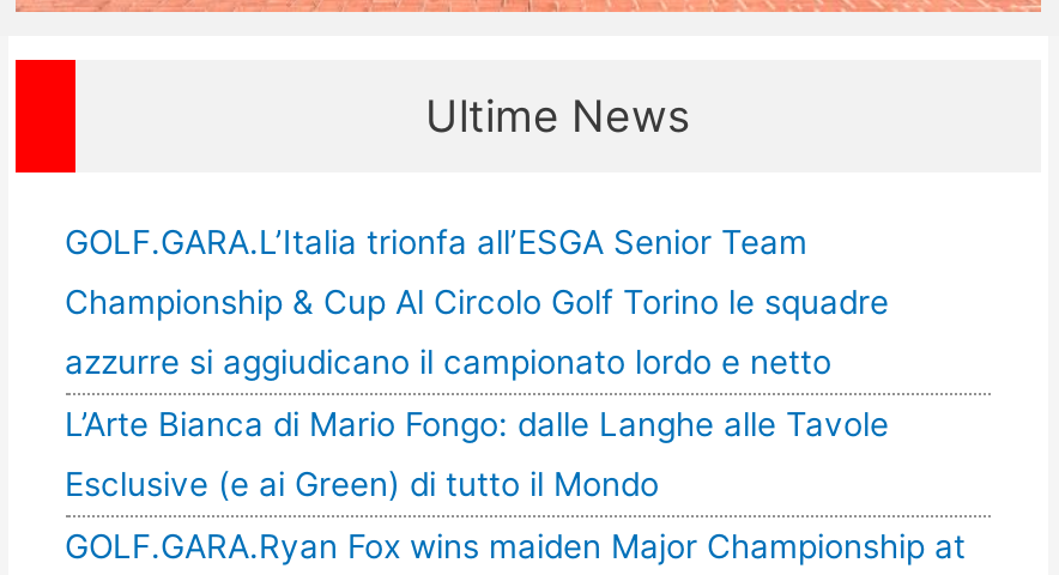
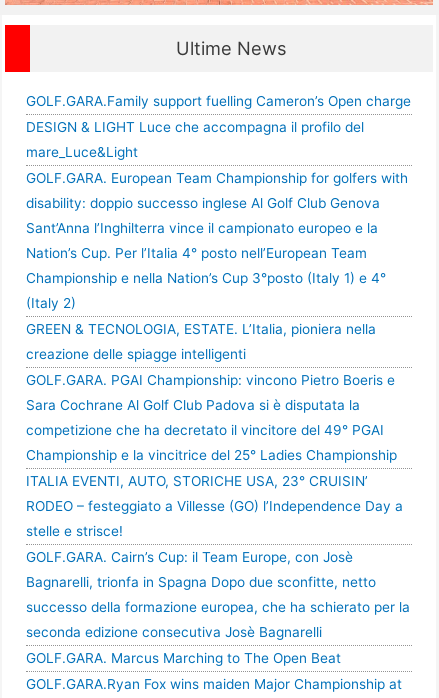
- GOLF.GARA.L’Italia trionfa all’ESGA Senior Team
- Championship & Cup Al Circolo Golf Torino le squadre
- azzurre si aggiudicano il campionato lordo e netto
- L’Arte Bianca di Mario Fongo: dalle Langhe alle Tavole
- Esclusive (e ai Green) di tutto il Mondo
+ GOLF.GARA.Family support fuelling Cameron’s Open charge
+ DESIGN & LIGHT Luce che accompagna il profilo del
+ mare_Luce&Light
+ GOLF.GARA. European Team Championship for golfers with
+ disability: doppio successo inglese Al Golf Club Genova
+ Sant’Anna l’Inghilterra vince il campionato europeo e la
+ Nation’s Cup. Per l’Italia 4° posto nell’European Team
+ Championship e nella Nation’s Cup 3°posto (Italy 1) e 4°
+ (Italy 2)
+ GREEN & TECNOLOGIA, ESTATE. L’Italia, pioniera nella
+ creazione delle spiagge intelligenti
+ GOLF.GARA. PGAI Championship: vincono Pietro Boeris e
+ Sara Cochrane Al Golf Club Padova si è disputata la
+ competizione che ha decretato il vincitore del 49° PGAI
+ Championship e la vincitrice del 25° Ladies Championship
+ ITALIA EVENTI, AUTO, STORICHE USA, 23° CRUISIN’
+ RODEO – festeggiato a Villesse (GO) l’Independence Day a
+ stelle e strisce!
+ GOLF.GARA. Cairn’s Cup: il Team Europe, con Josè
+ Bagnarelli, trionfa in Spagna Dopo due sconfitte, netto
+ successo della formazione europea, che ha schierato per la
+ seconda edizione consecutiva Josè Bagnarelli
+ GOLF.GARA. Marcus Marching to The Open Beat
